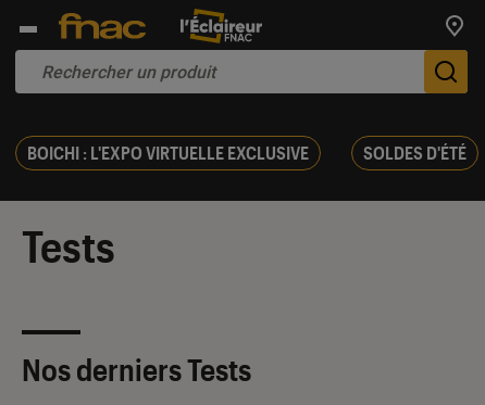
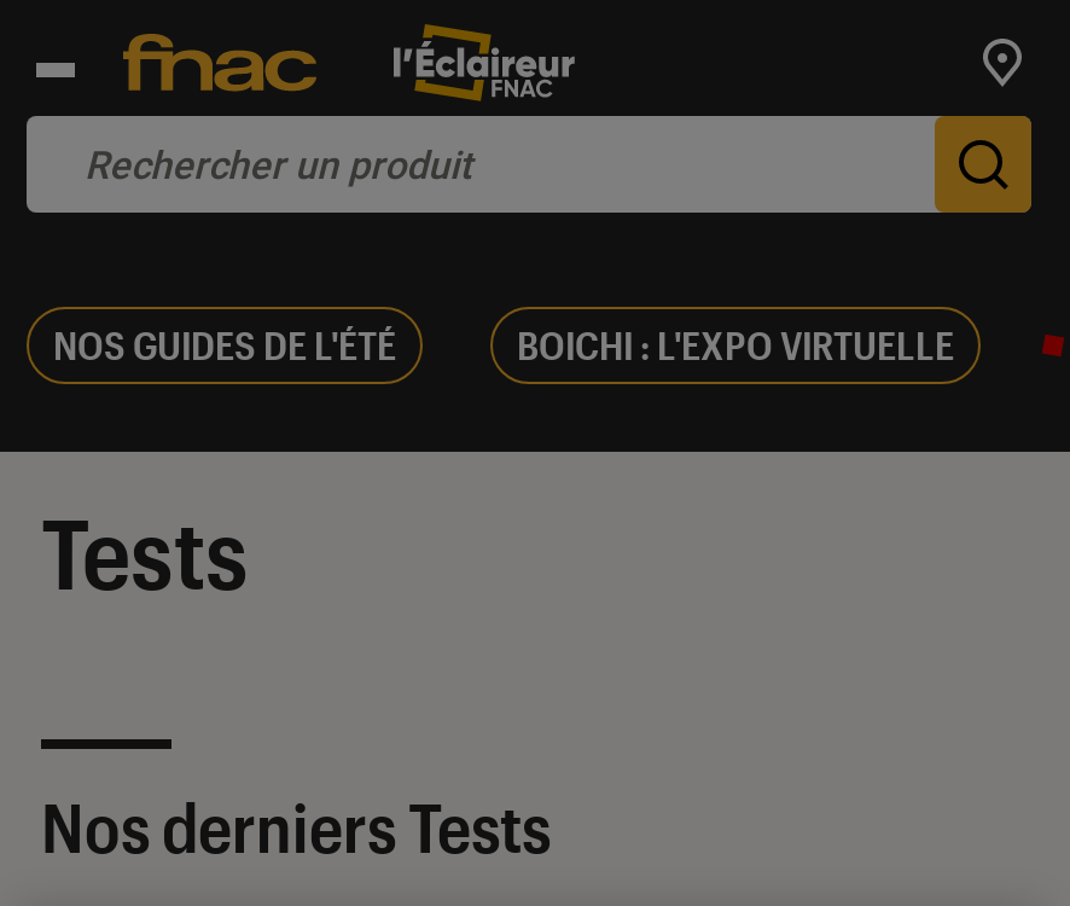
- BOICHI : L'EXPO VIRTUELLE EXCLUSIVE
- SOLDES D'ÉTÉ
+ NOS GUIDES DE L'ÉTÉ
+ BOICHI : L'EXPO VIRTUELLE
